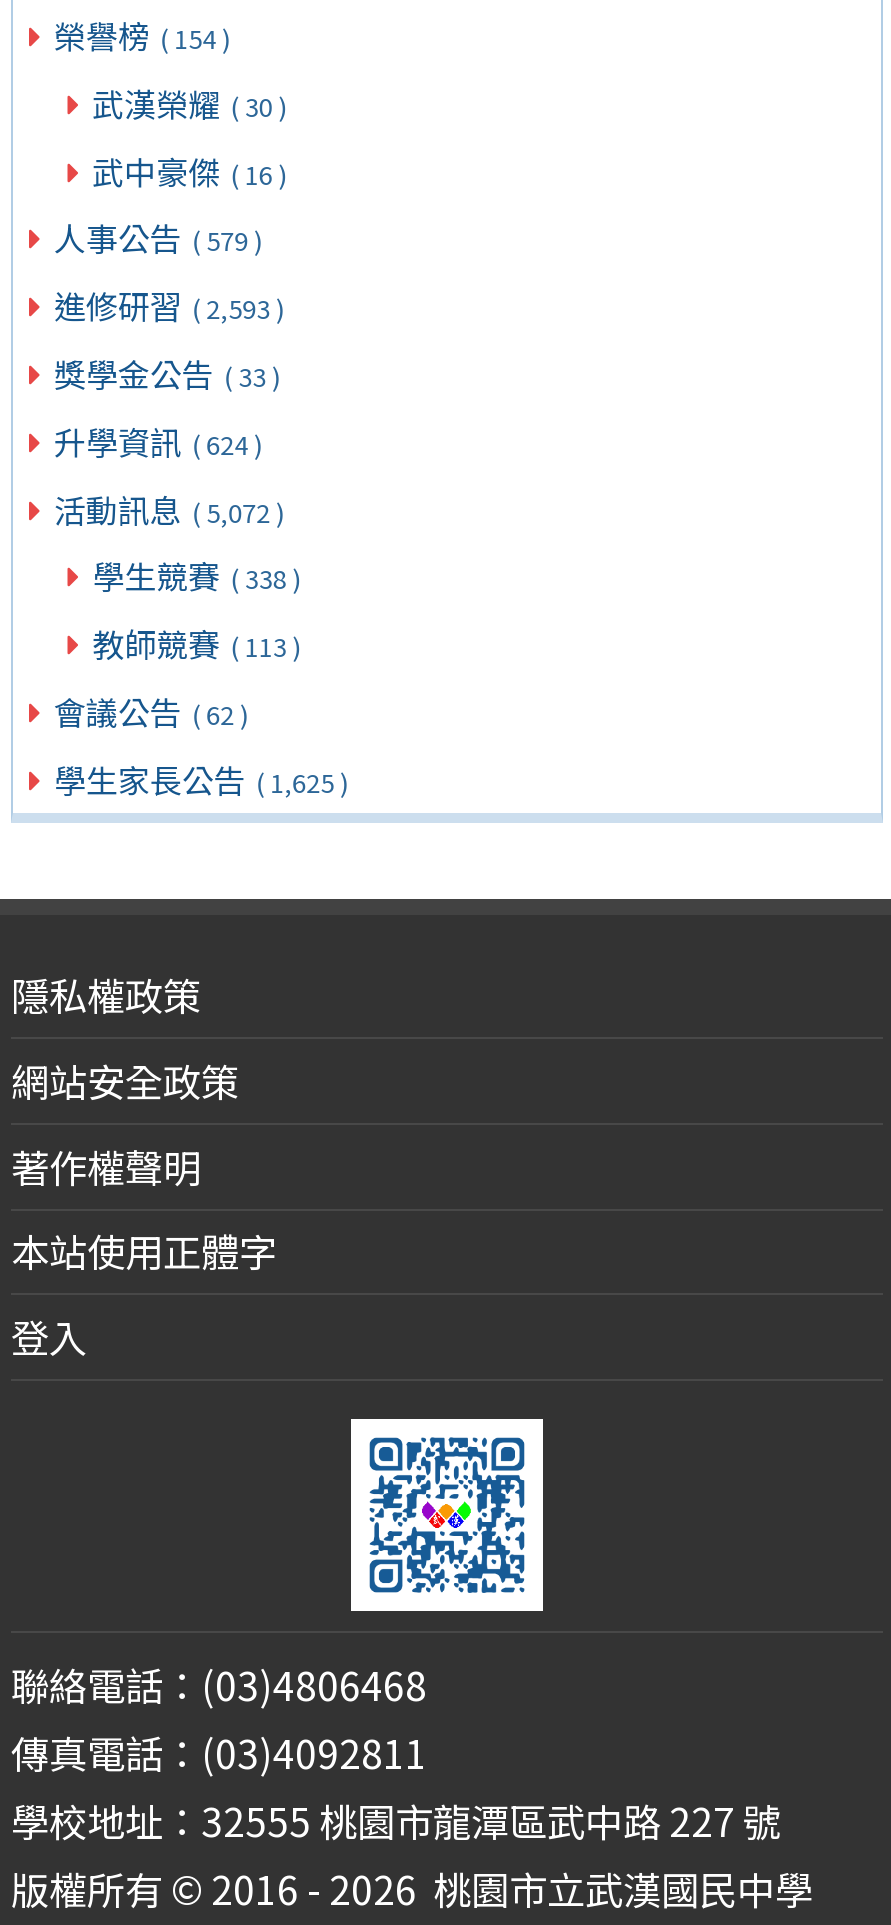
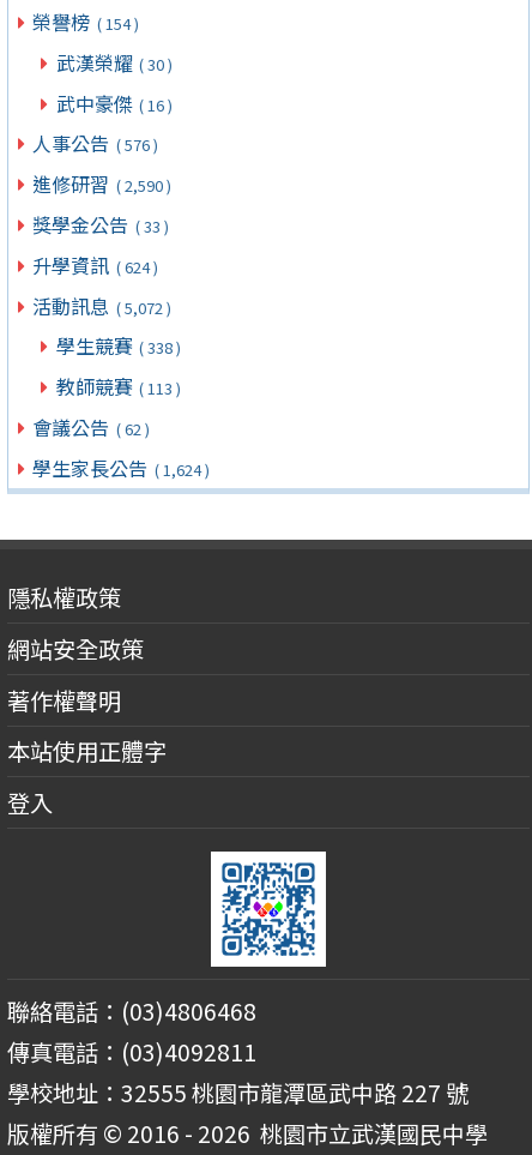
- 人事公告 ( 579 )
+ 人事公告 ( 576 )

- 進修研習 ( 2,593 )
+ 進修研習 ( 2,590 )

- 學生家長公告 ( 1,625 )
+ 學生家長公告 ( 1,624 )
